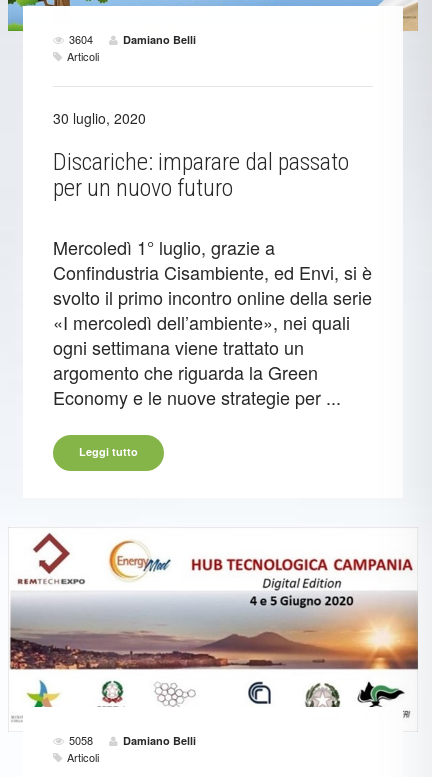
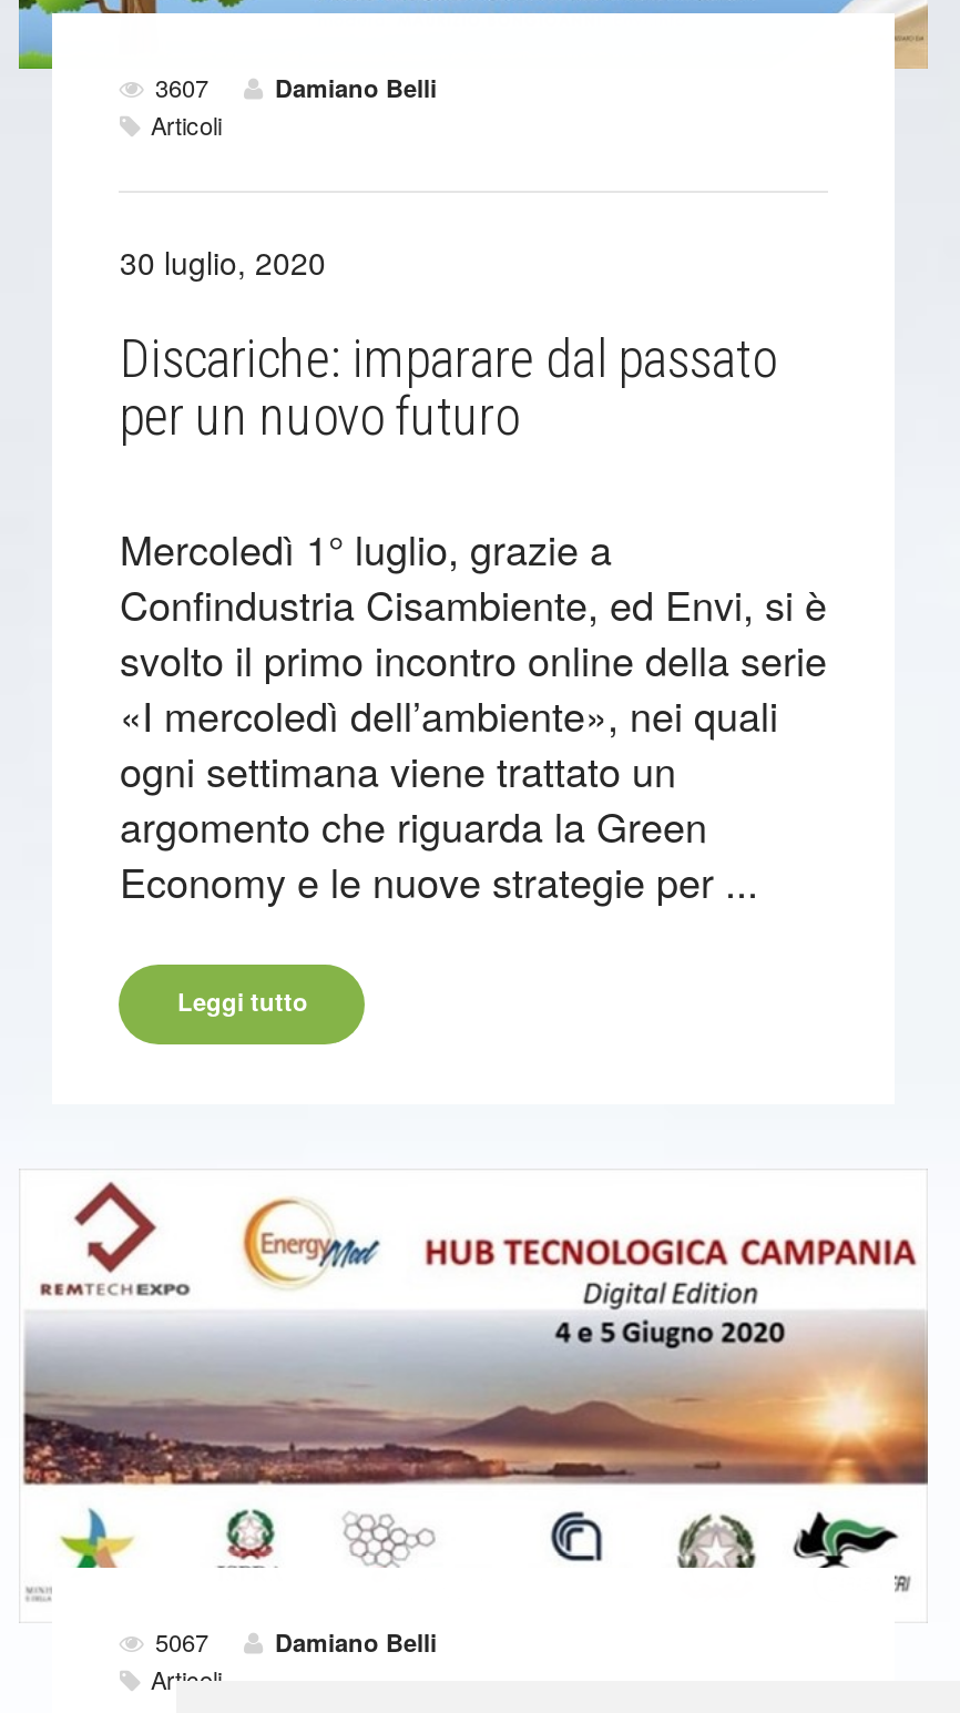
- 3604 Damiano Belli
+ 3607 Damiano Belli

- 5058 Damiano Belli
+ 5067 Damiano Belli
